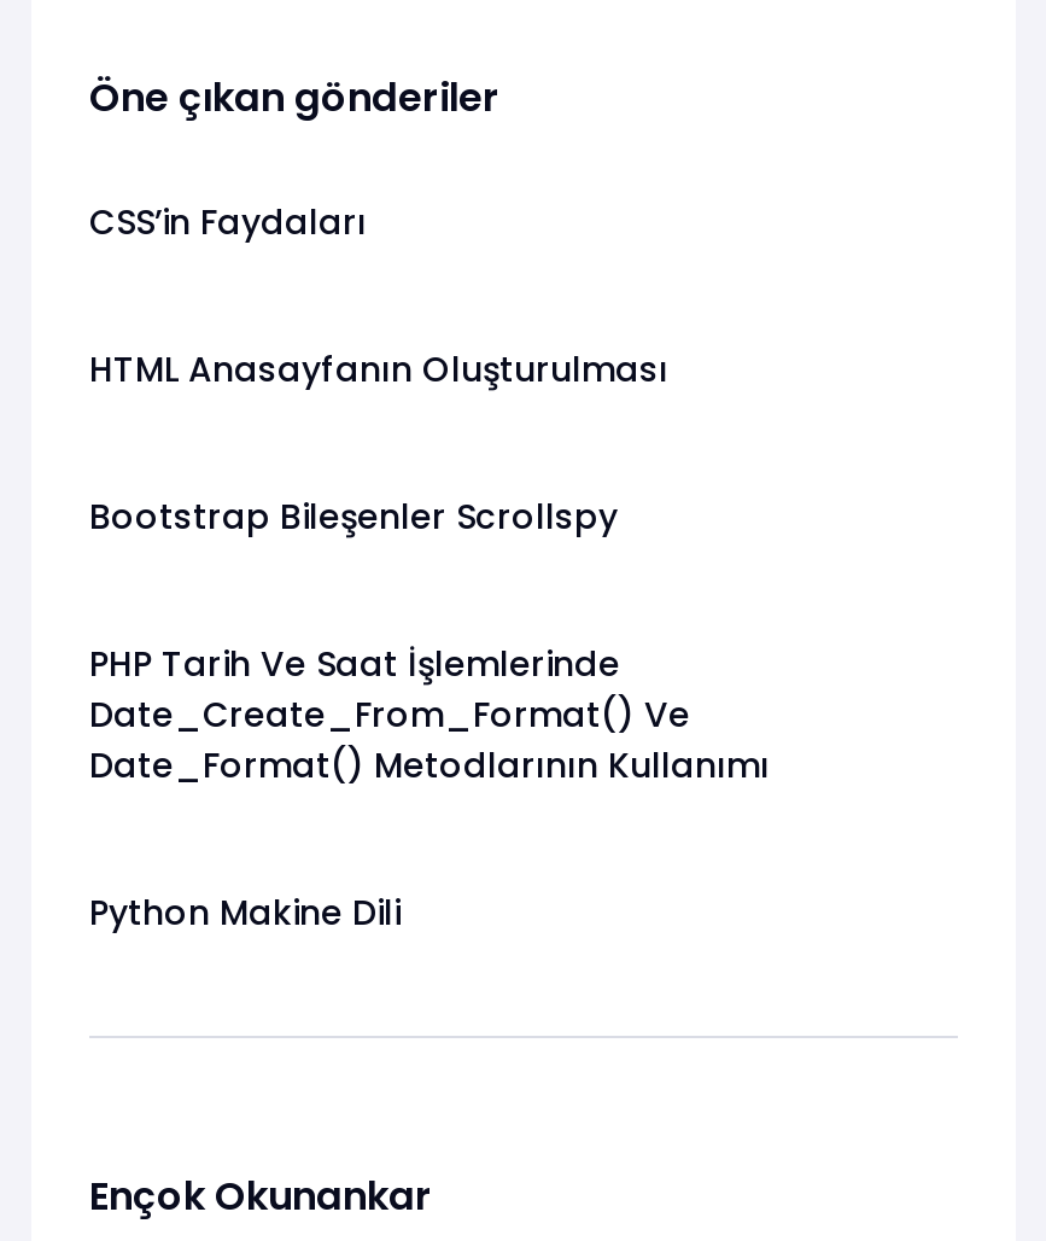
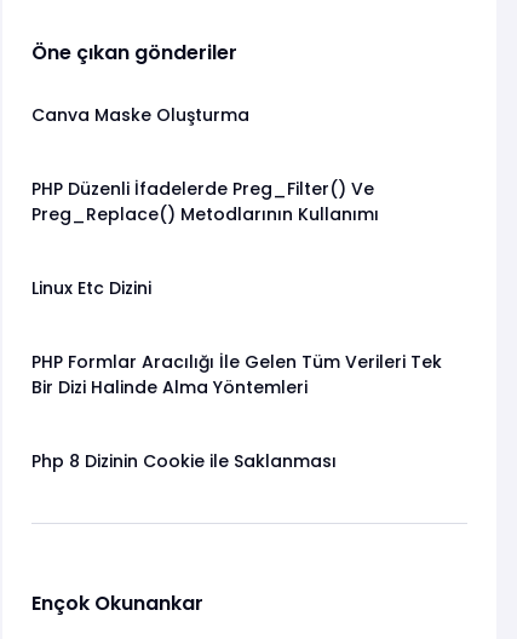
- CSS’in Faydaları
+ Canva Maske Oluşturma

- HTML Anasayfanın Oluşturulması
+ PHP Düzenli İfadelerde Preg_Filter() Ve
+ Preg_Replace() Metodlarının Kullanımı

- Bootstrap Bileşenler Scrollspy
+ Linux Etc Dizini

- PHP Tarih Ve Saat İşlemlerinde
- Date_Create_From_Format() Ve
- Date_Format() Metodlarının Kullanımı
+ PHP Formlar Aracılığı İle Gelen Tüm Verileri Tek
+ Bir Dizi Halinde Alma Yöntemleri

- Python Makine Dili
+ Php 8 Dizinin Cookie ile Saklanması
